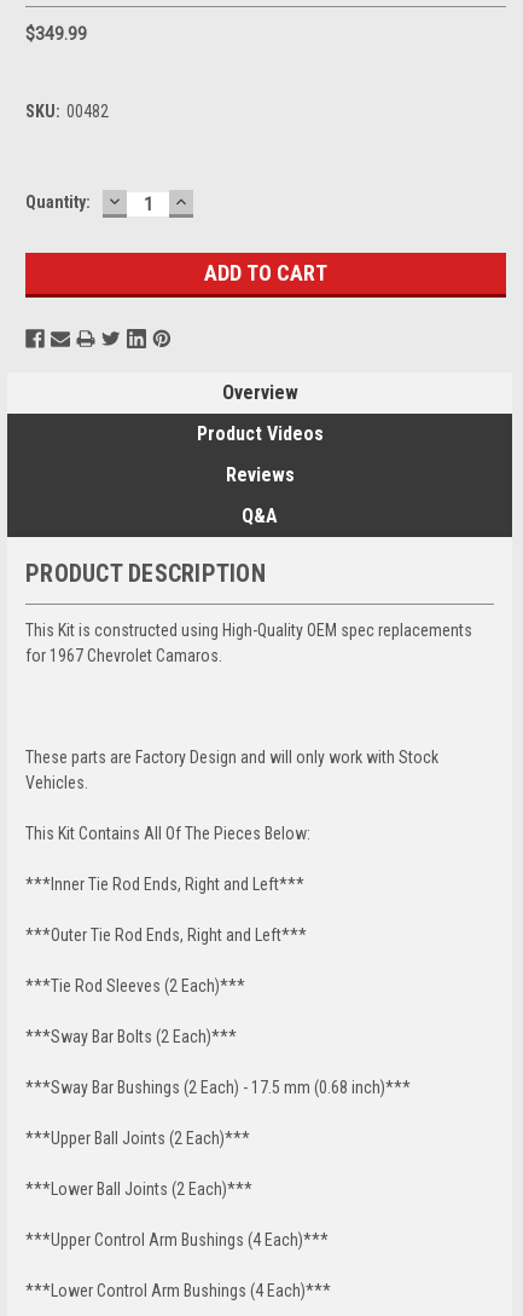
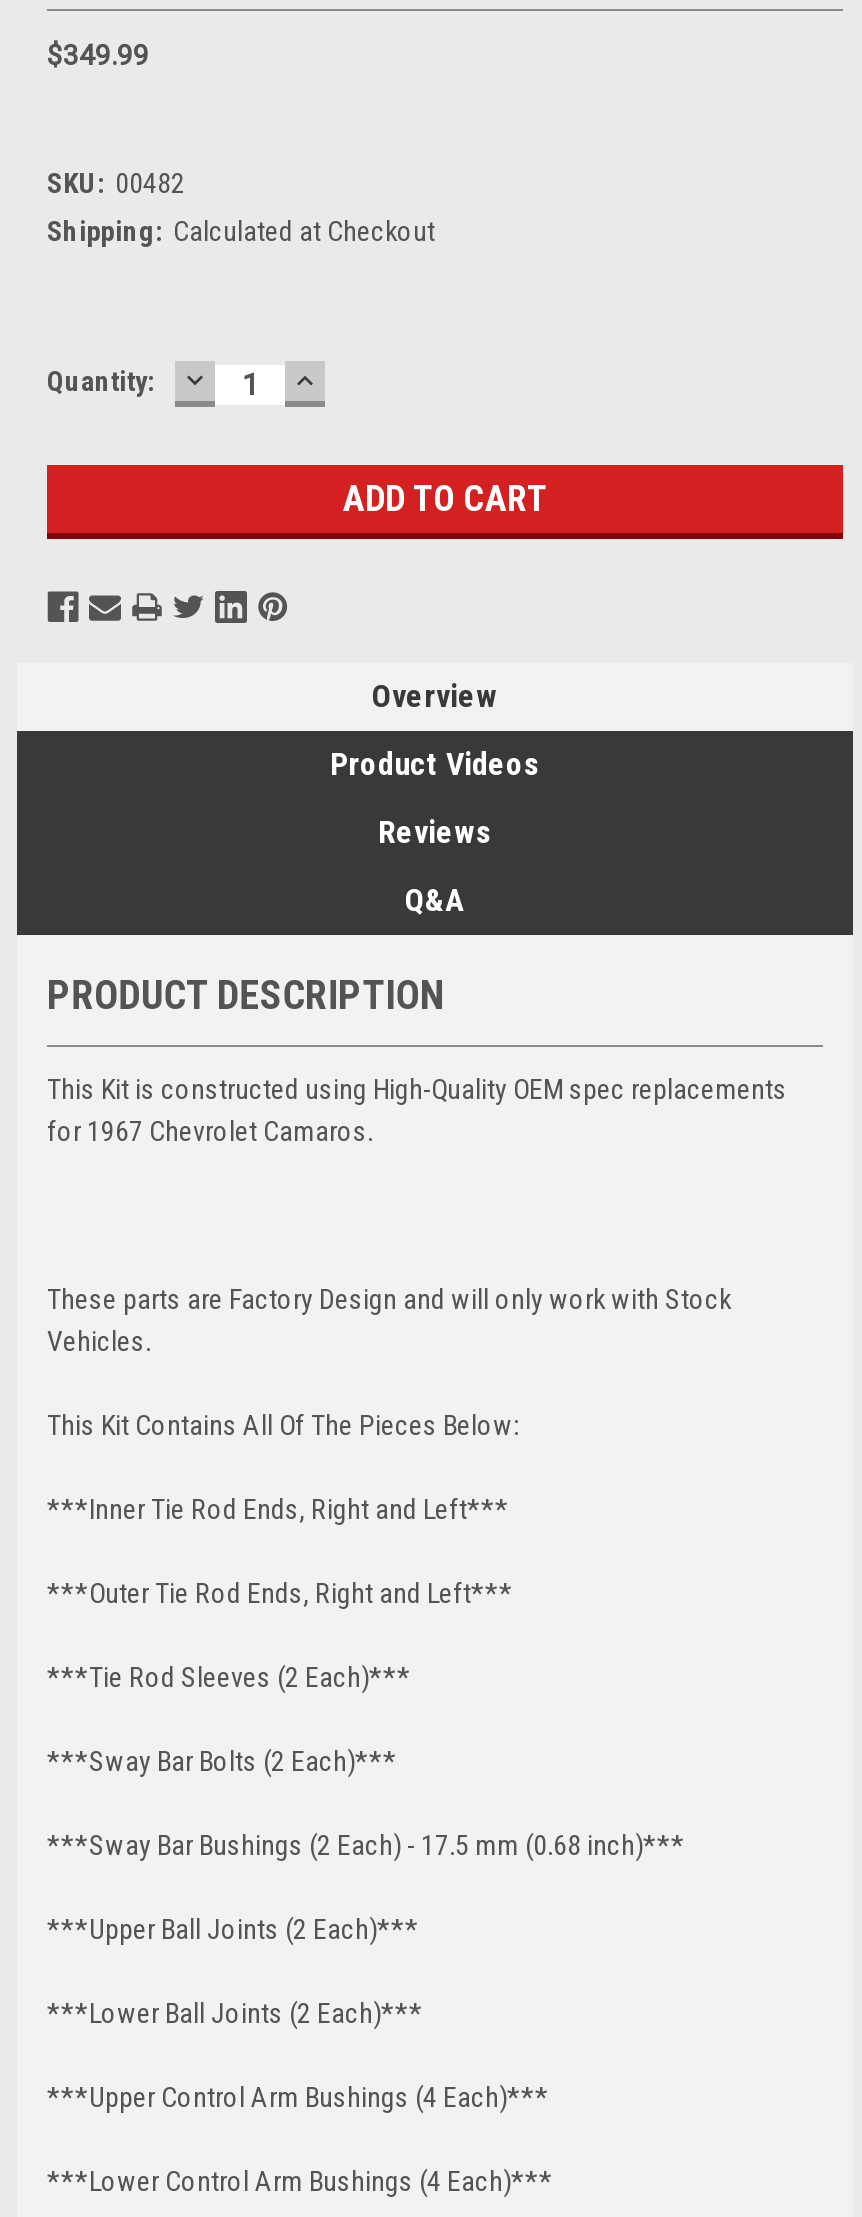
+ Shipping: Calculated at Checkout
